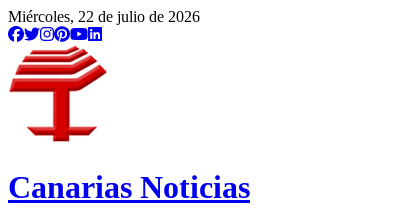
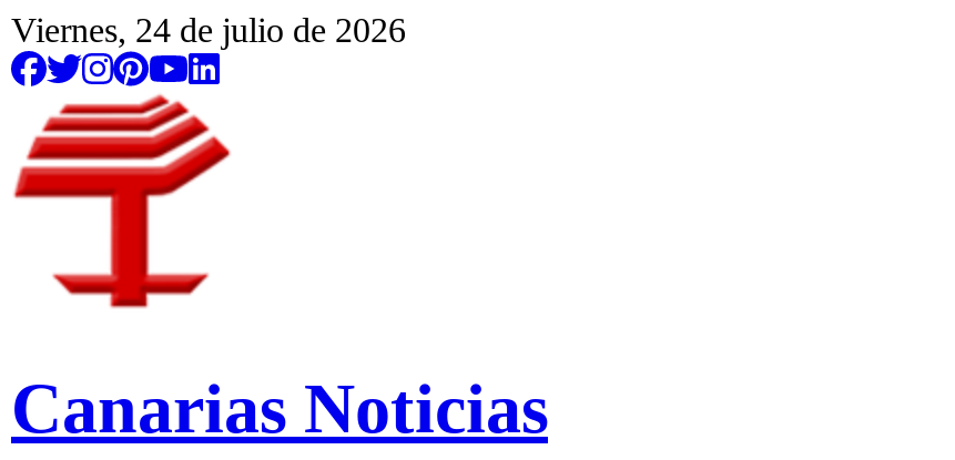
- Miércoles, 22 de julio de 2026
+ Viernes, 24 de julio de 2026
